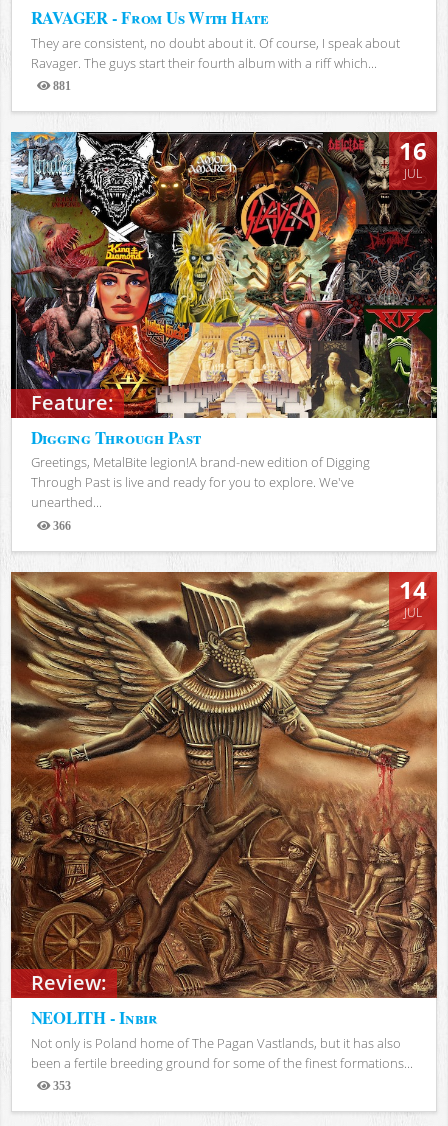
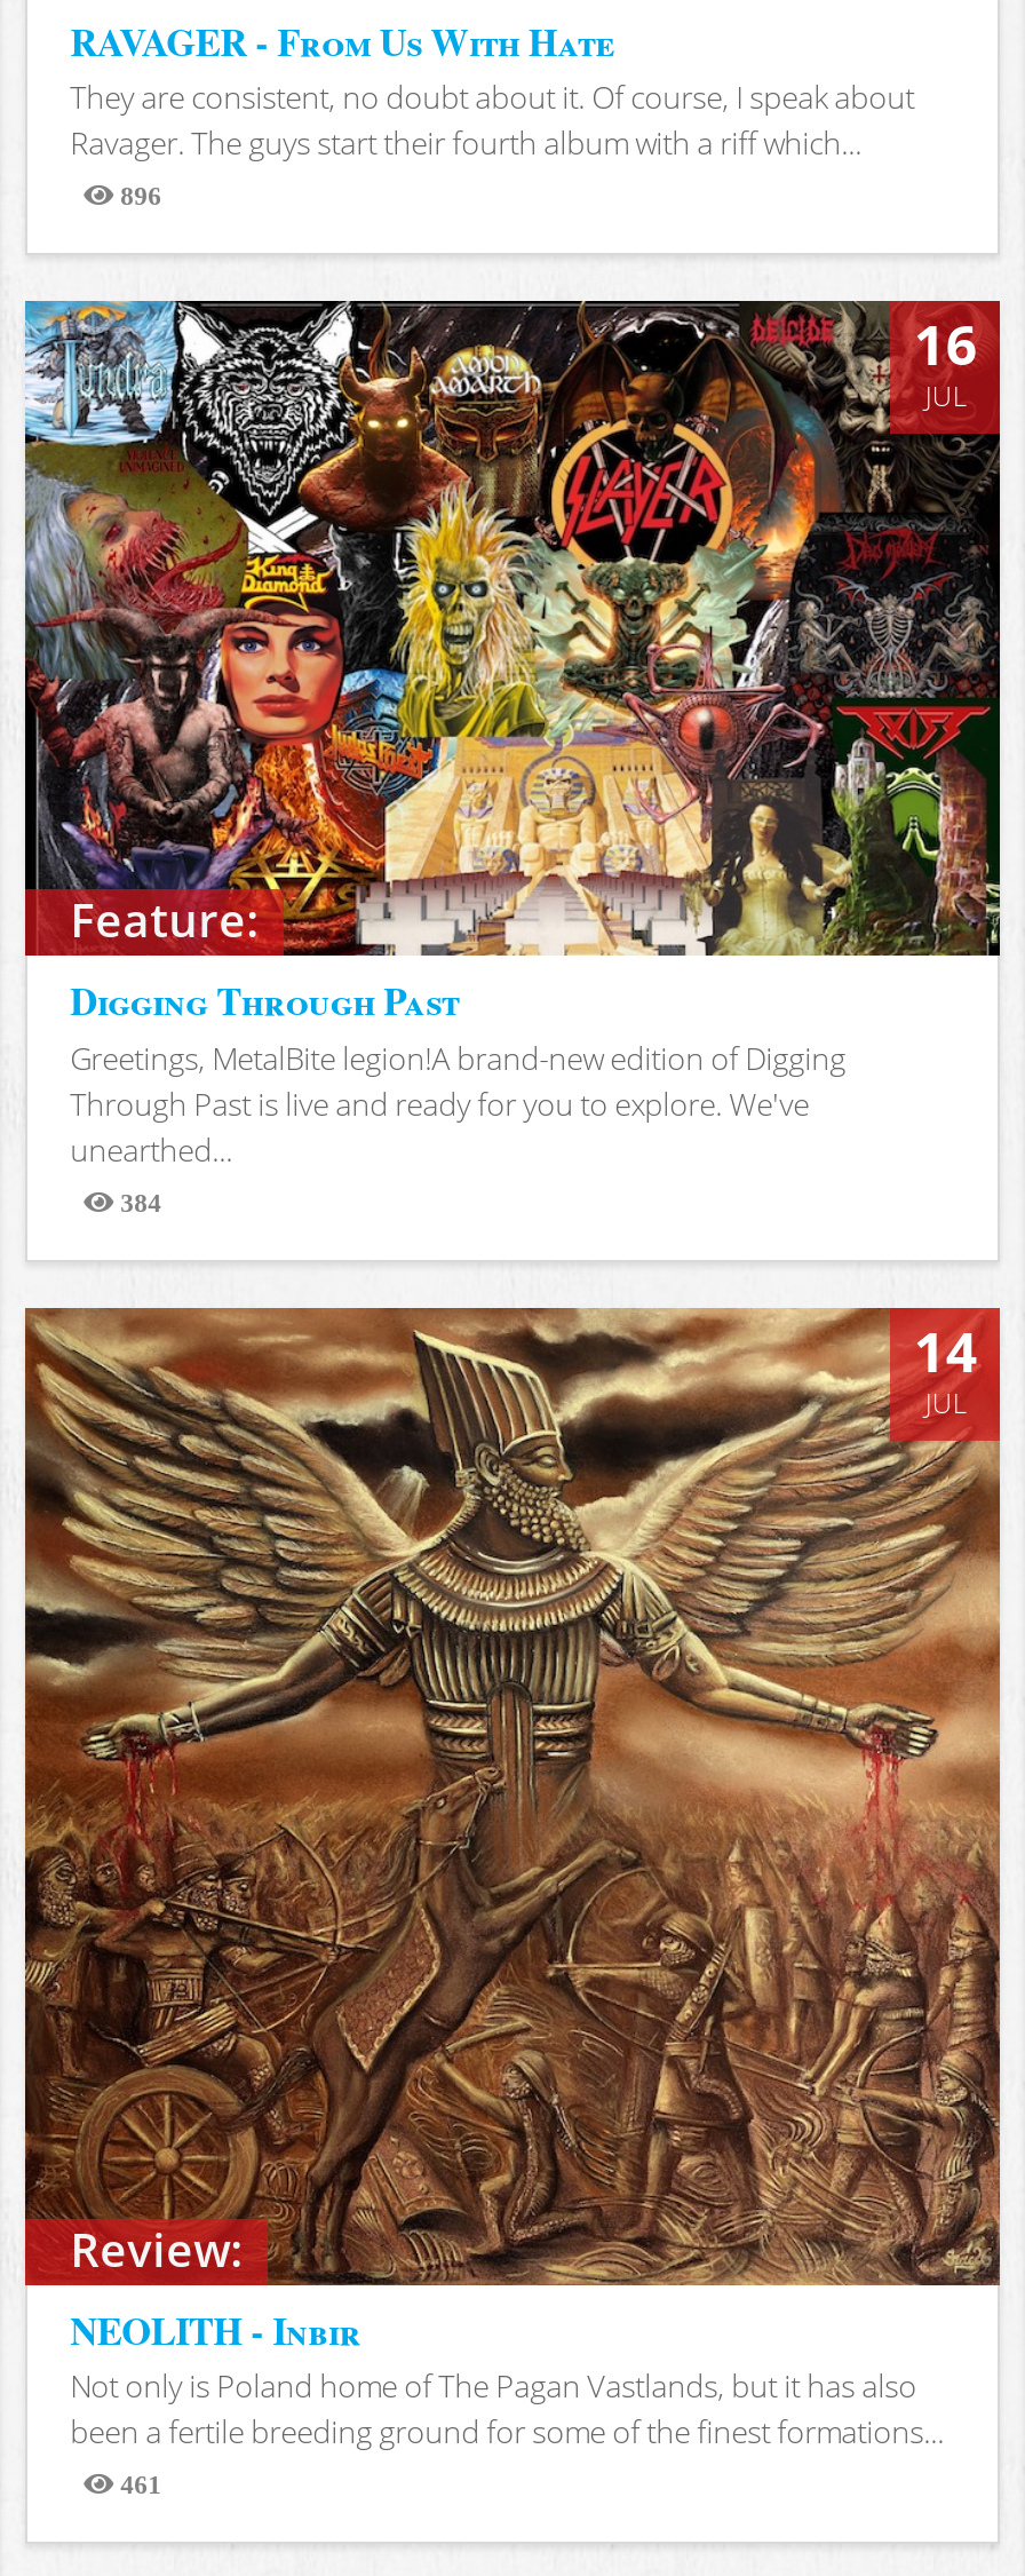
- 881
+ 896

- 366
+ 384

- 353
+ 461
